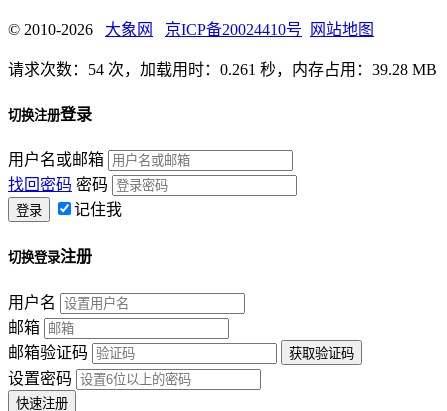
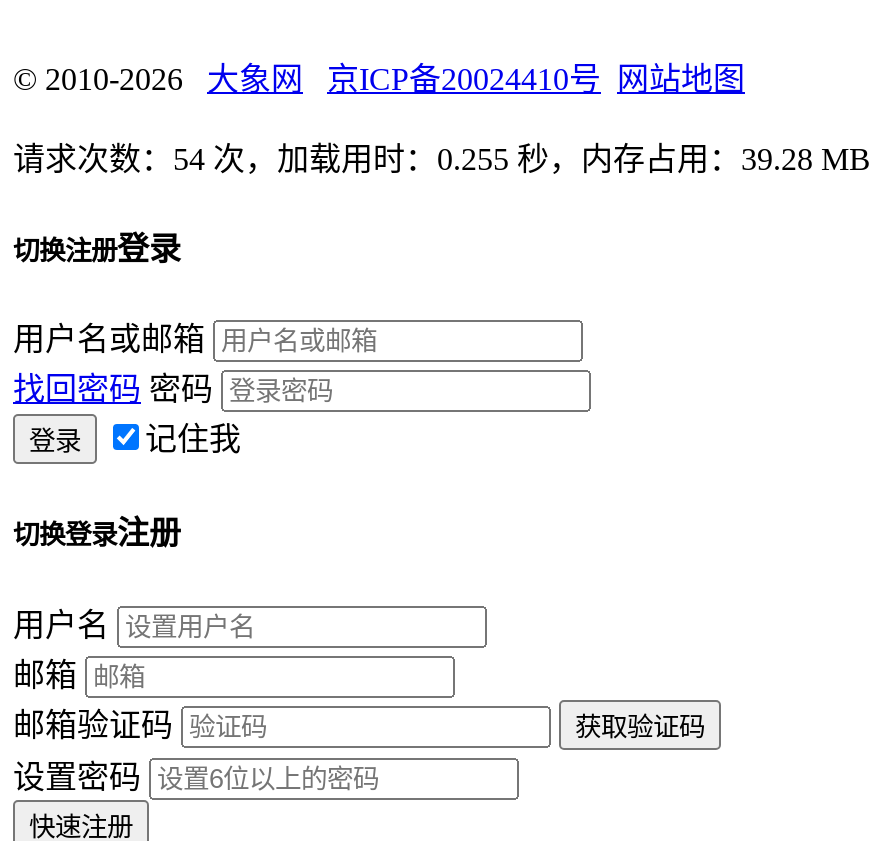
- 请求次数：54 次，加载用时：0.261 秒，内存占用：39.28 MB
+ 请求次数：54 次，加载用时：0.255 秒，内存占用：39.28 MB
